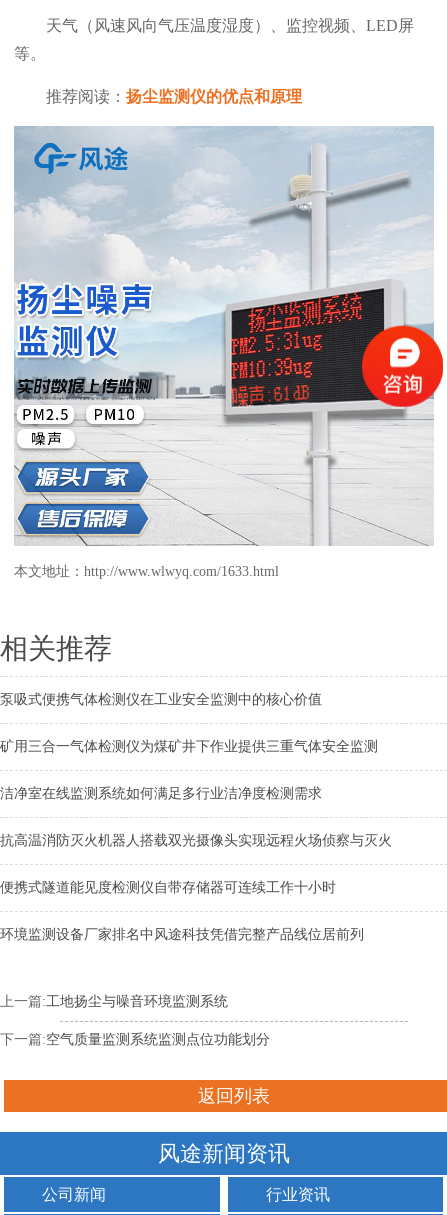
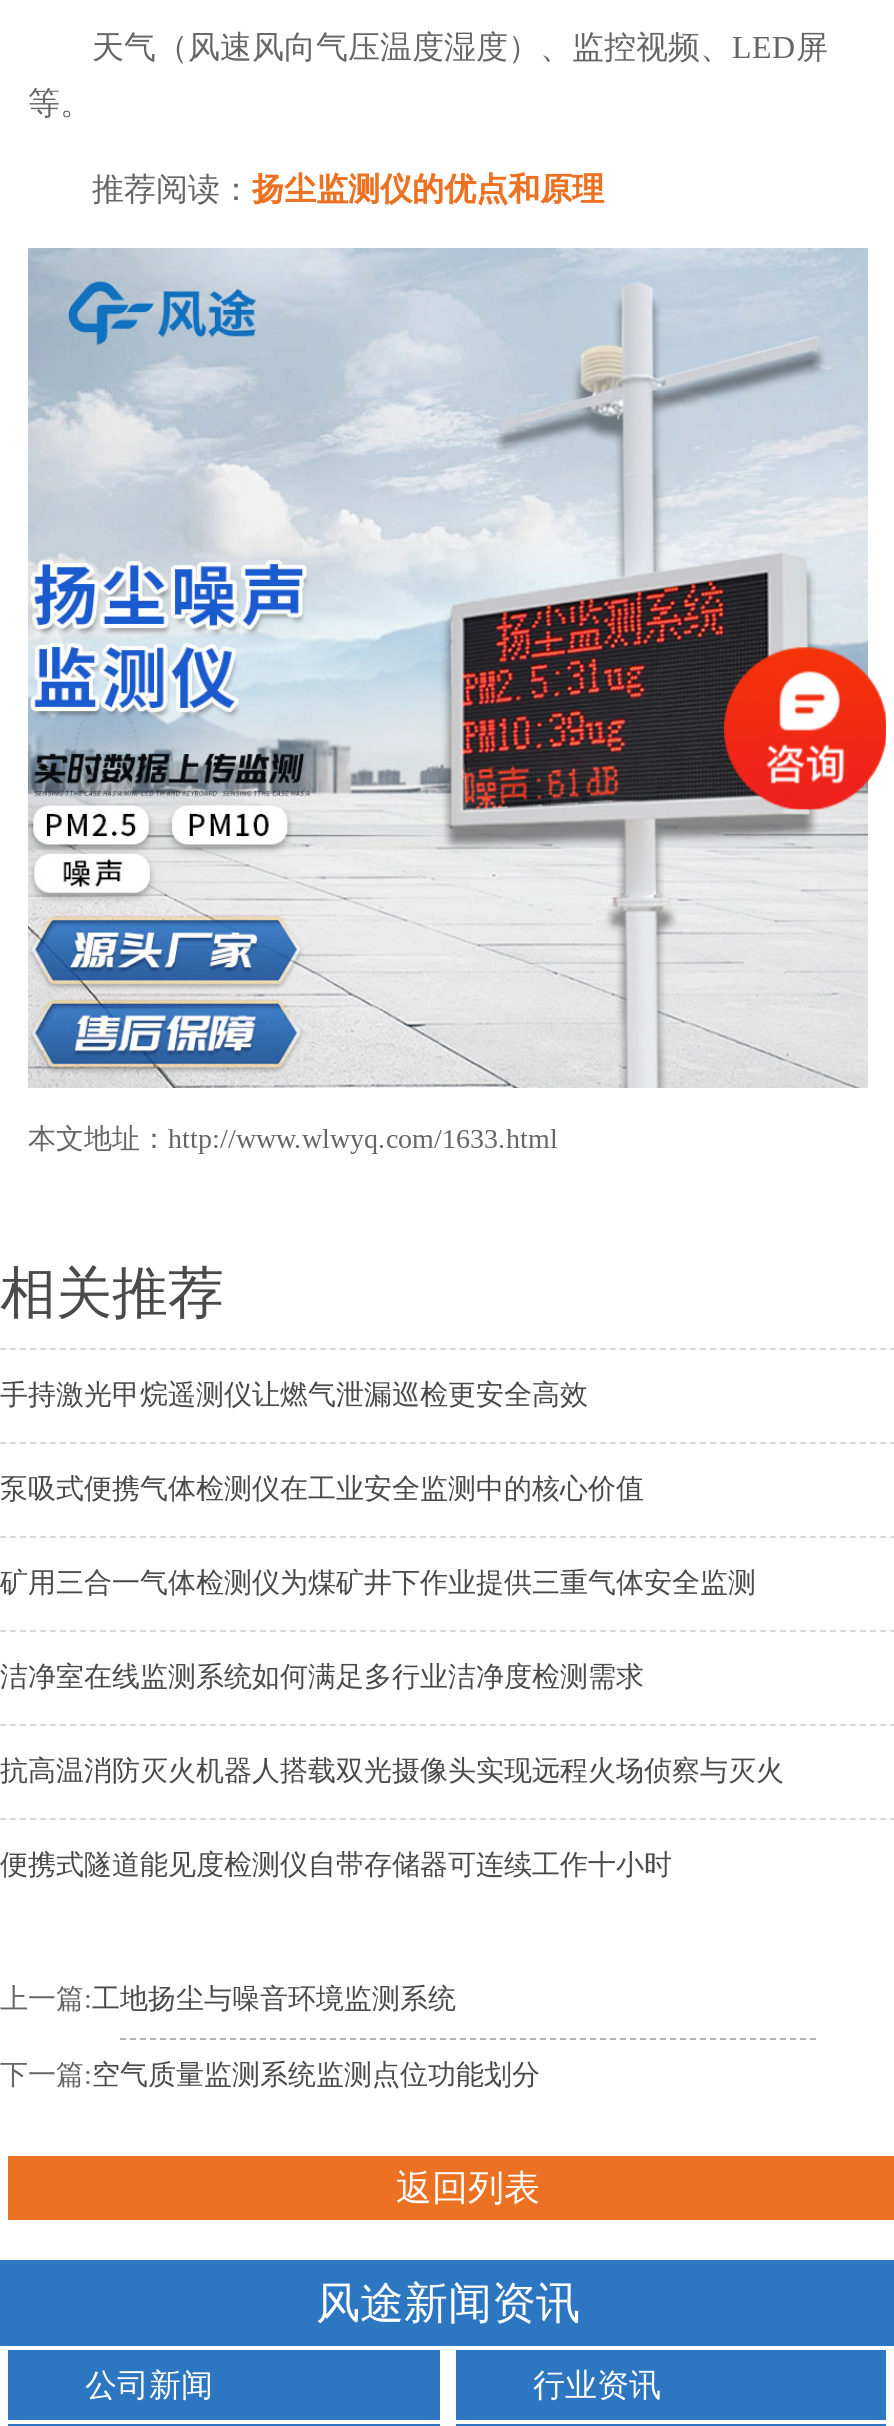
+ 手持激光甲烷遥测仪让燃气泄漏巡检更安全高效

moved down: 泵吸式便携气体检测仪在工业安全监测中的核心价值 | 矿用三合一气体检测仪为煤矿井下作业提供三重气体安全监测 | 洁净室在线监测系统如何满足多行业洁净度检测需求 | 抗高温消防灭火机器人搭载双光摄像头实现远程火场侦察与灭火 | 便携式隧道能见度检测仪自带存储器可连续工作十小时

- 环境监测设备厂家排名中风途科技凭借完整产品线位居前列
